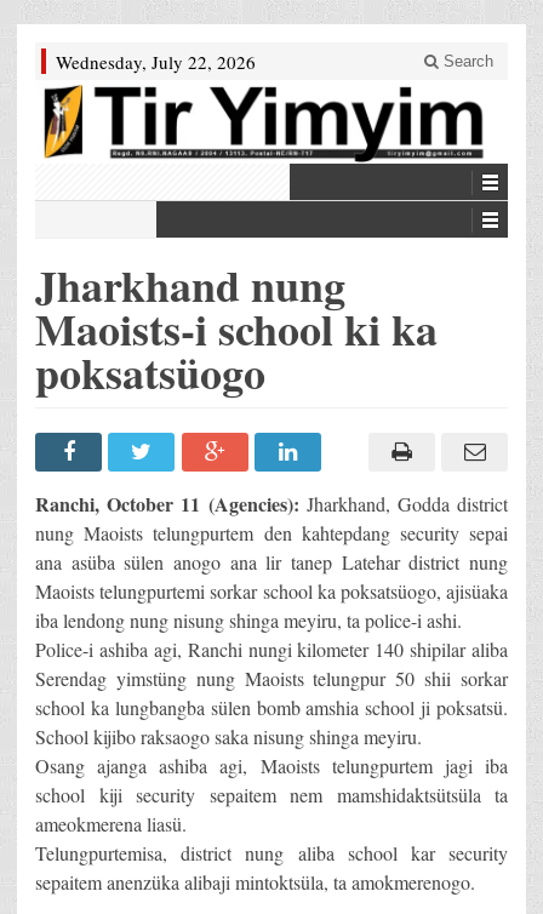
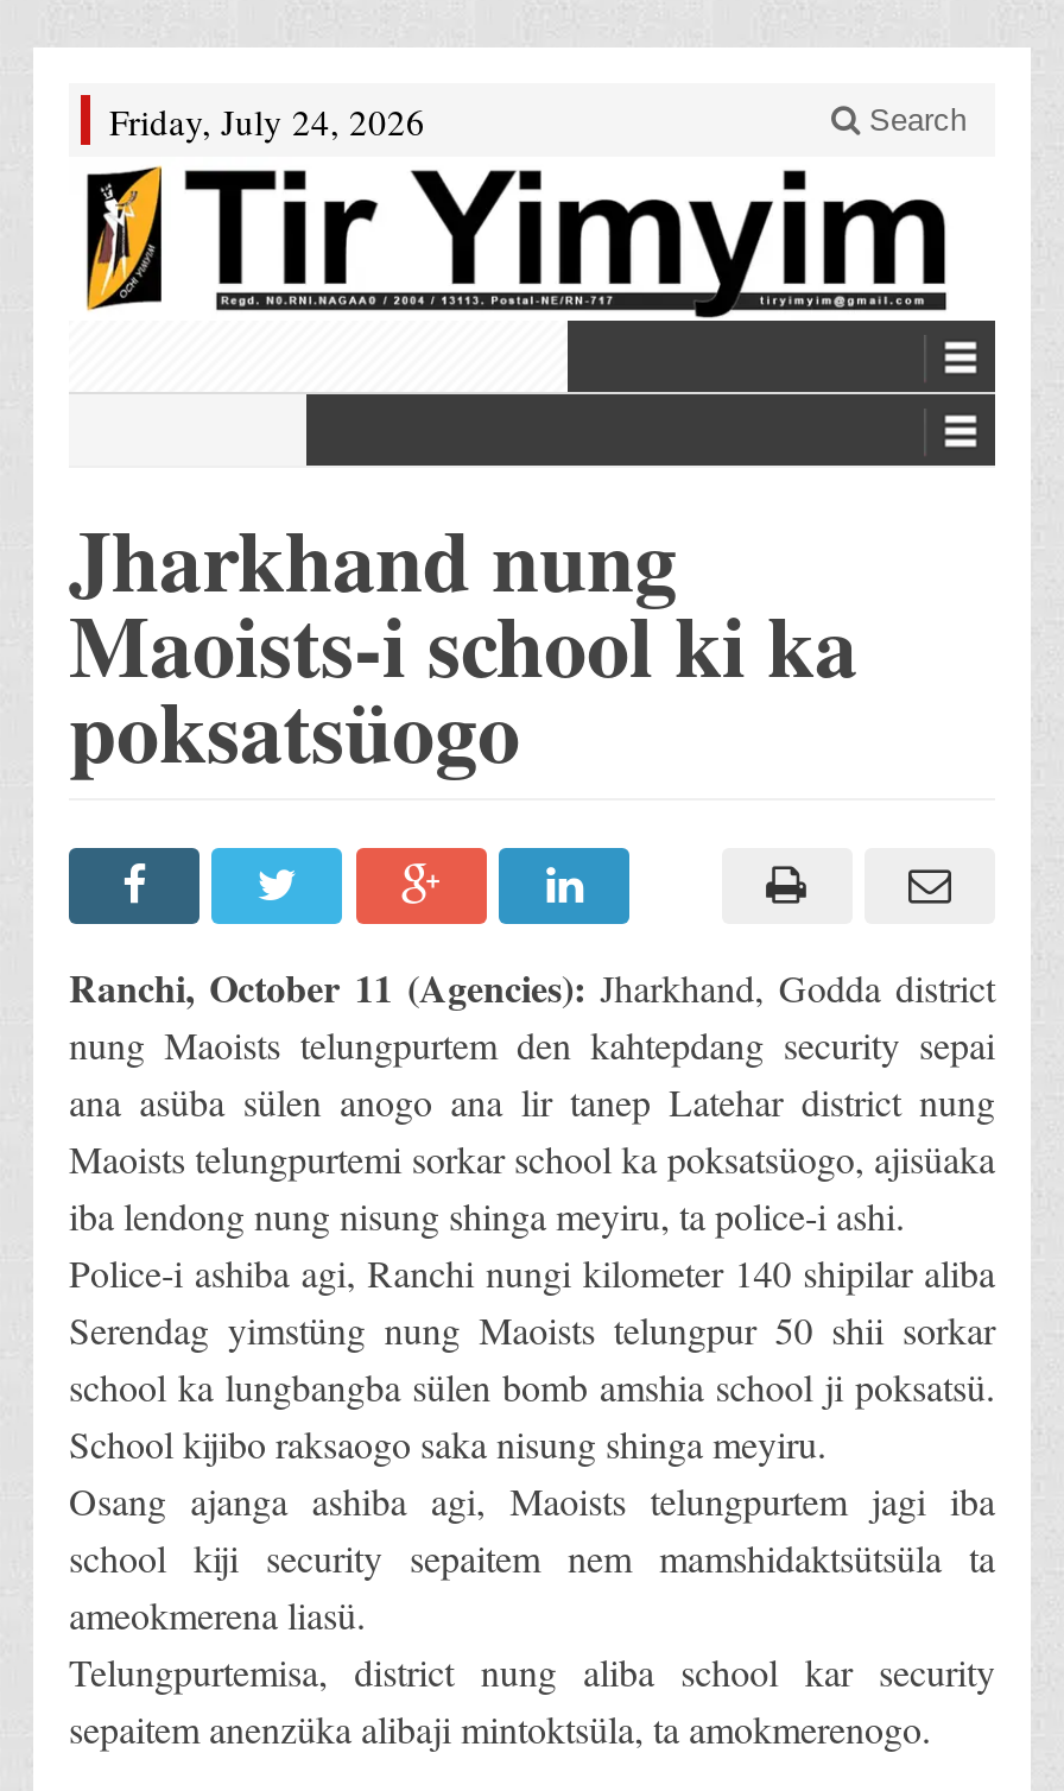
- Wednesday, July 22, 2026
+ Friday, July 24, 2026
